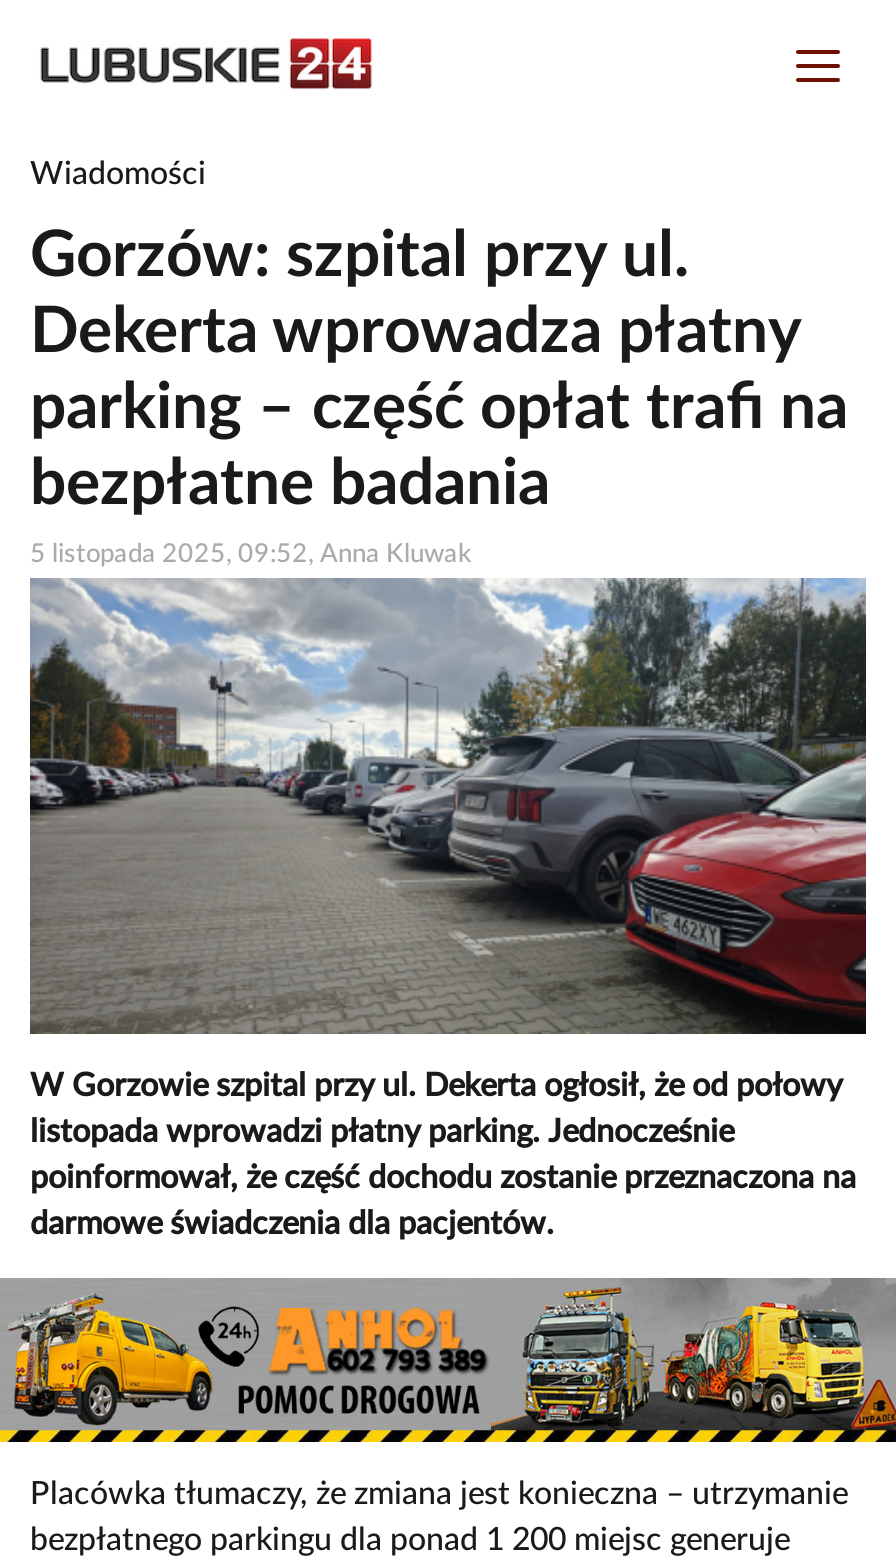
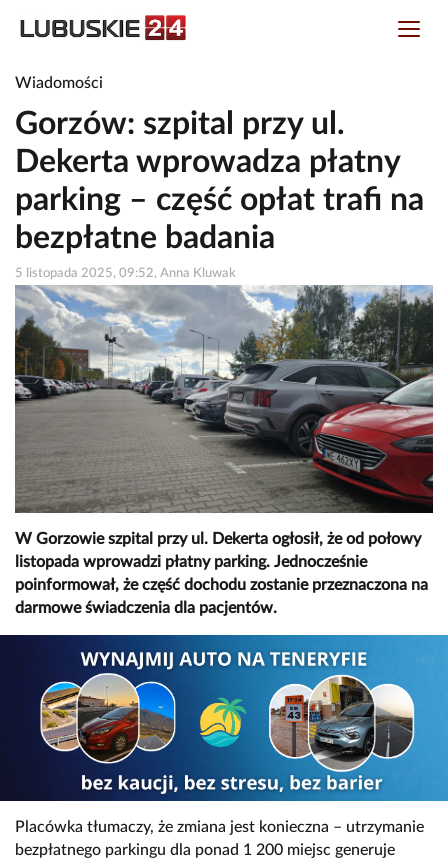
- [image]
+ [image]
